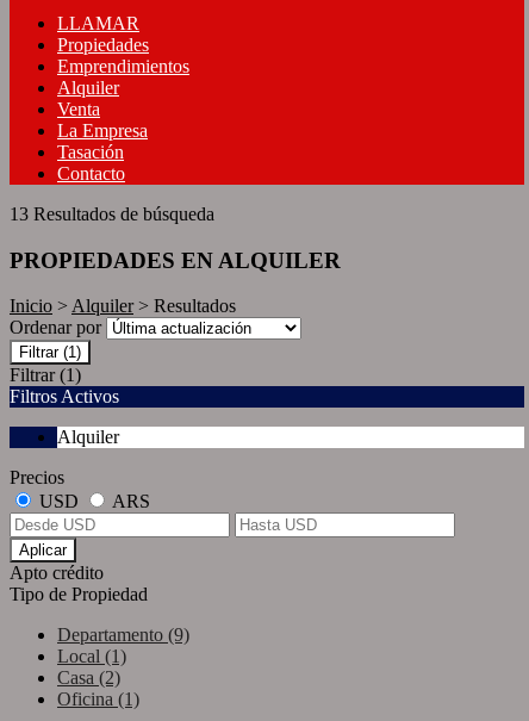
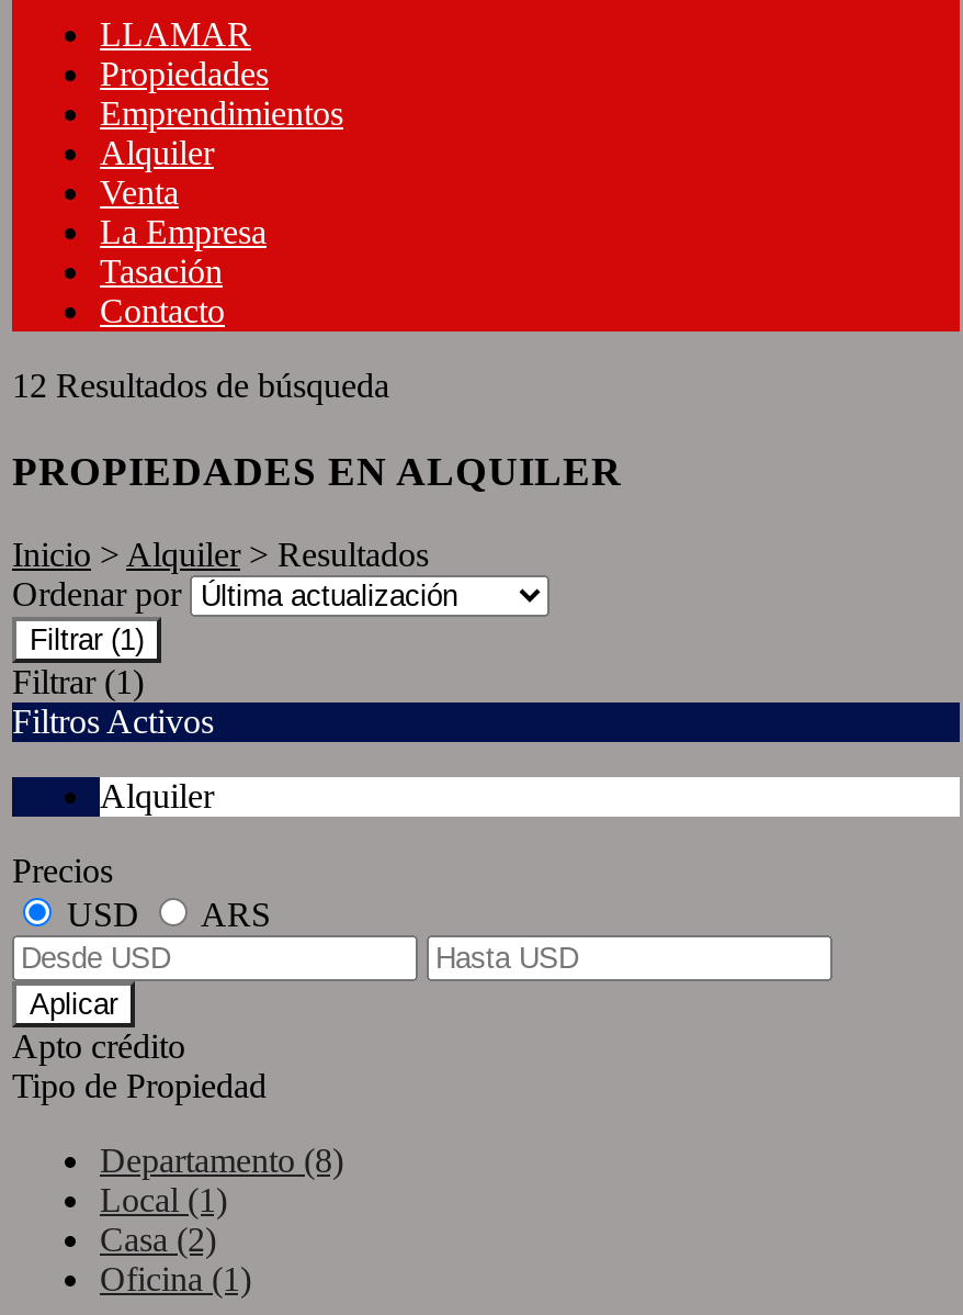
- 13 Resultados de búsqueda
+ 12 Resultados de búsqueda

- Departamento (9)
+ Departamento (8)
